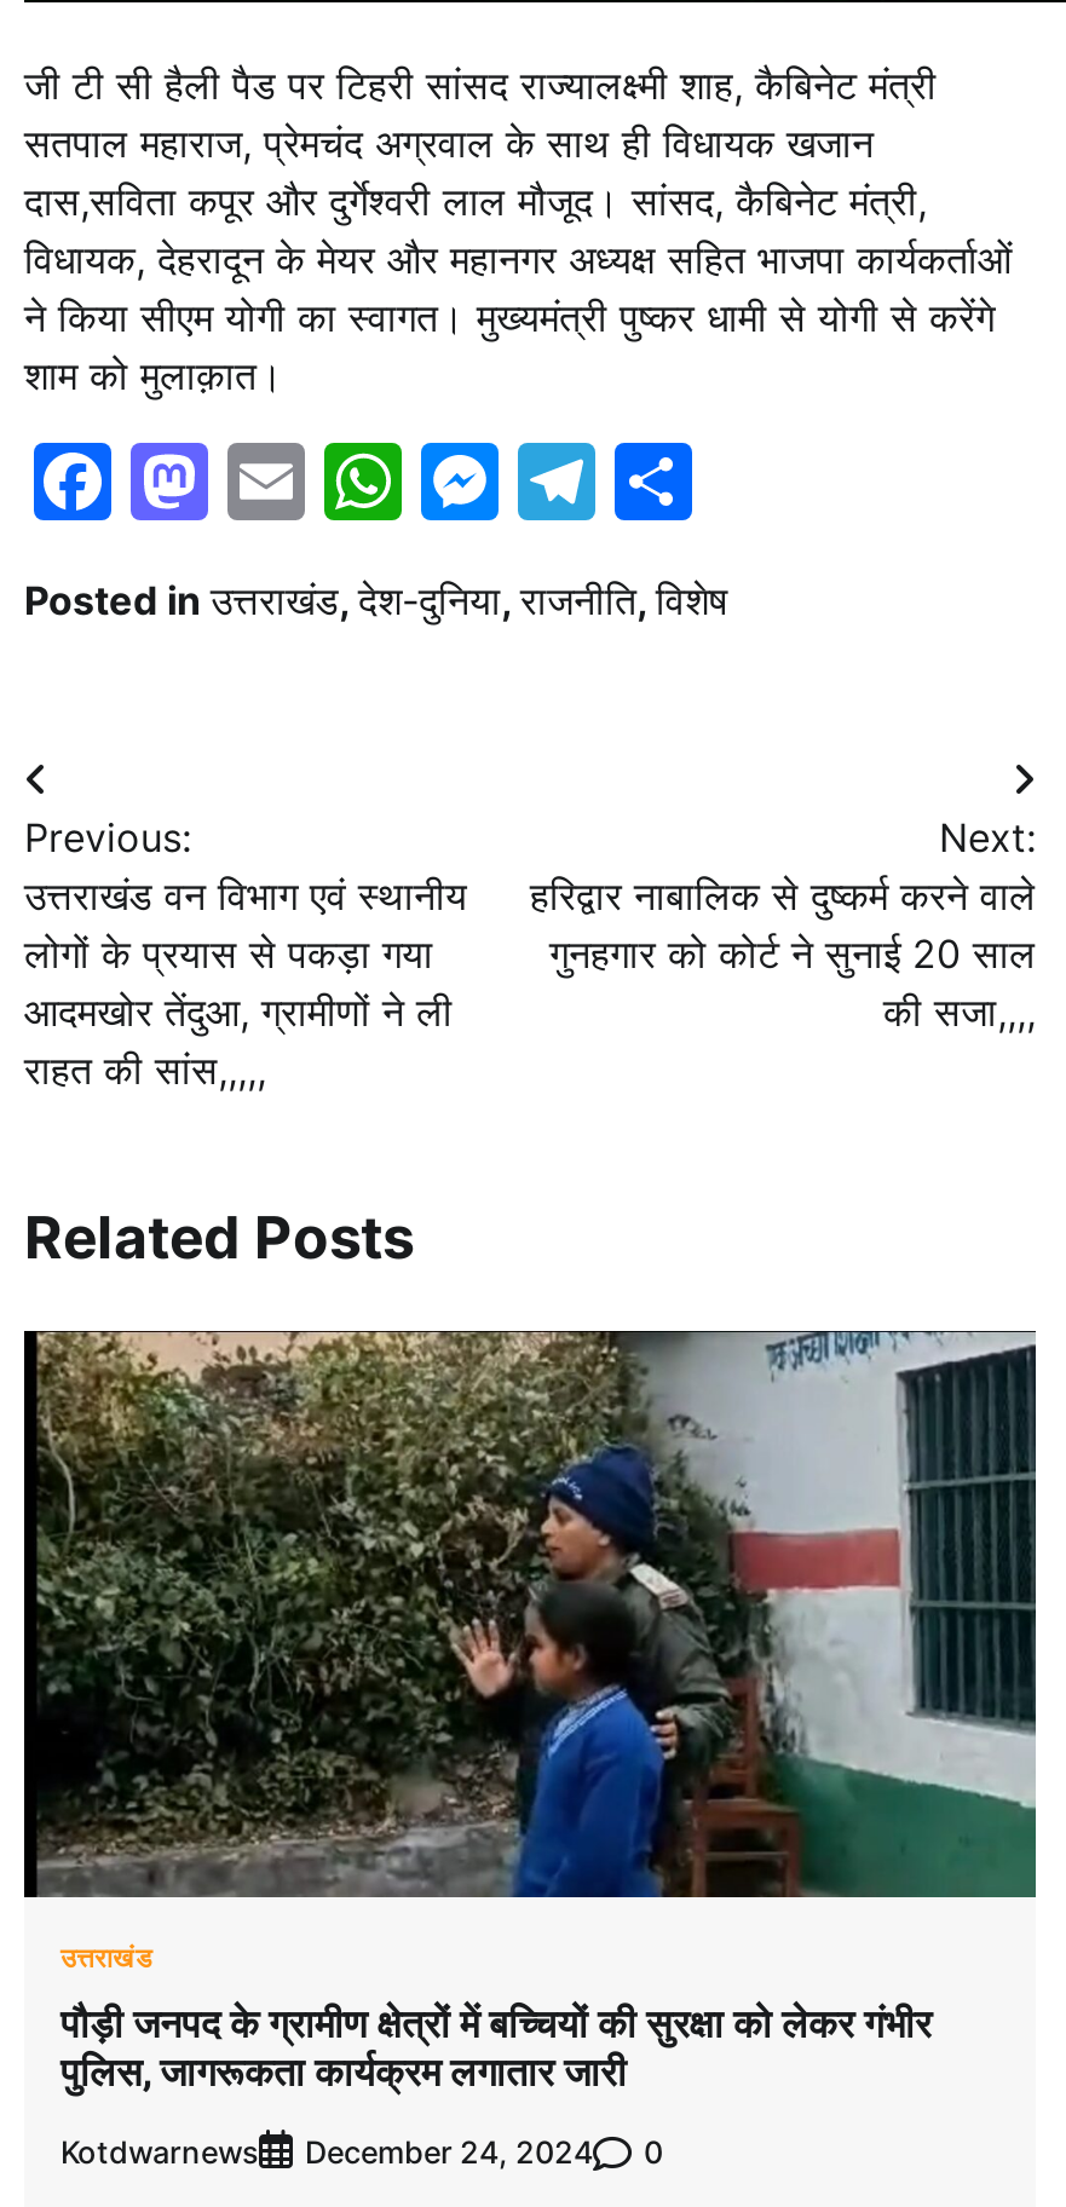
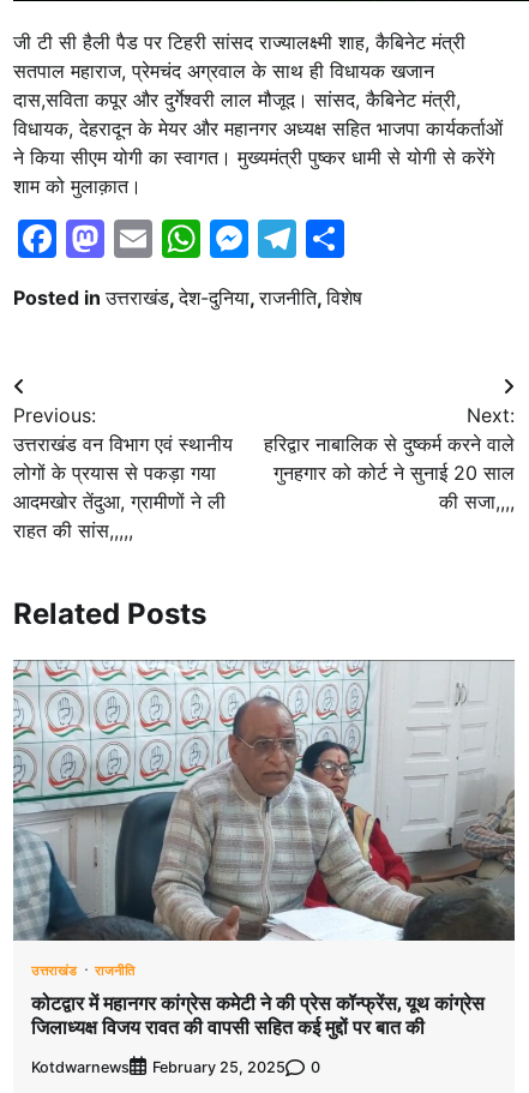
- [image]
+ [image]

- पौड़ी जनपद के ग्रामीण क्षेत्रों में बच्चियों की सुरक्षा को लेकर गंभीर
- पुलिस, जागरूकता कार्यक्रम लगातार जारी
+ राजनीति
+ कोटद्वार में महानगर कांग्रेस कमेटी ने की प्रेस कॉन्फ्रेंस, यूथ कांग्रेस
+ जिलाध्यक्ष विजय रावत की वापसी सहित कई मुद्दों पर बात की

- Kotdwarnews December 24, 2024 0
+ Kotdwarnews February 25, 2025 0
